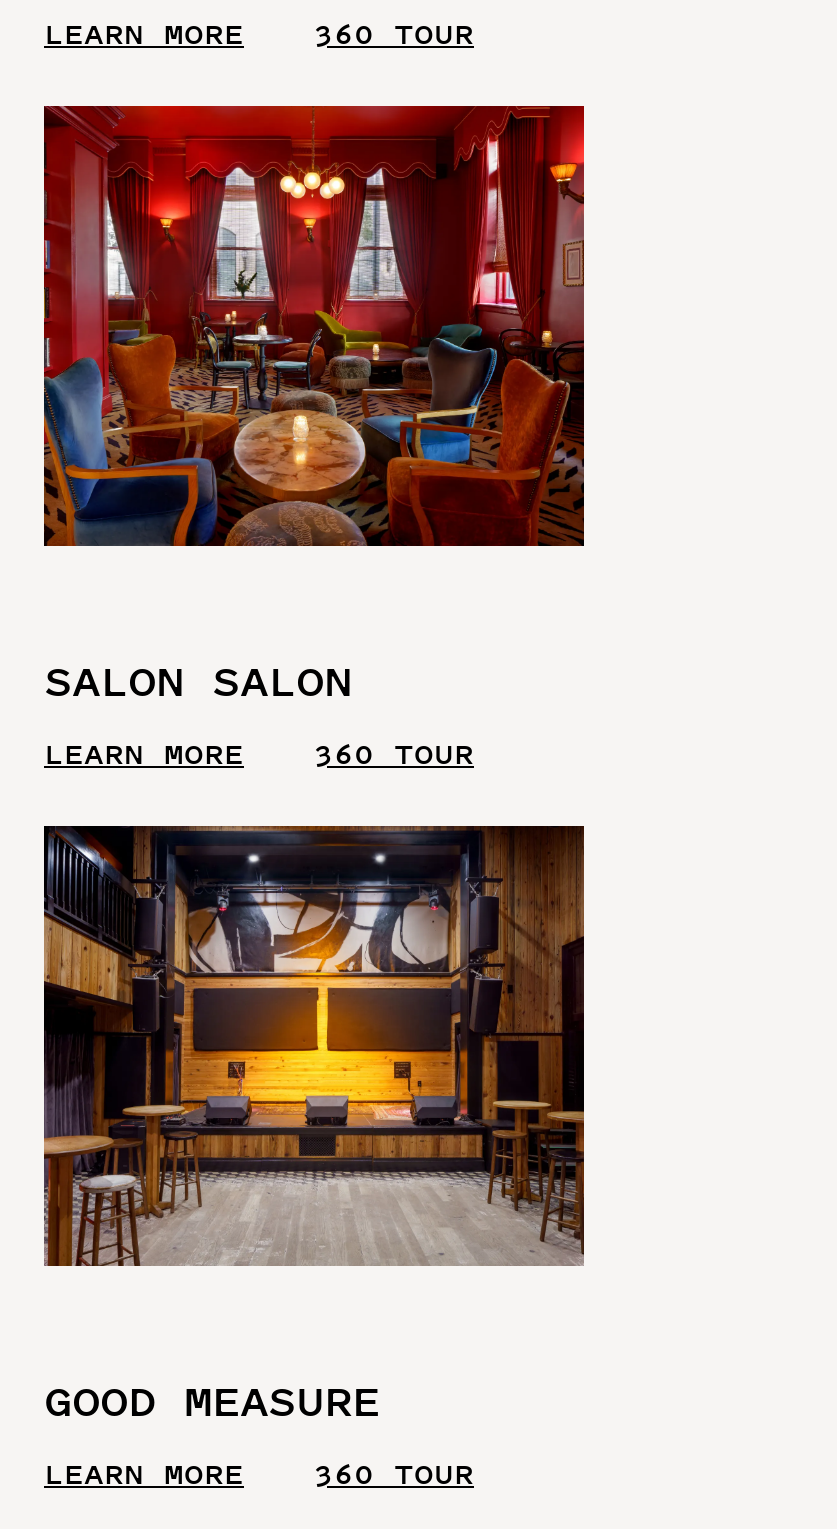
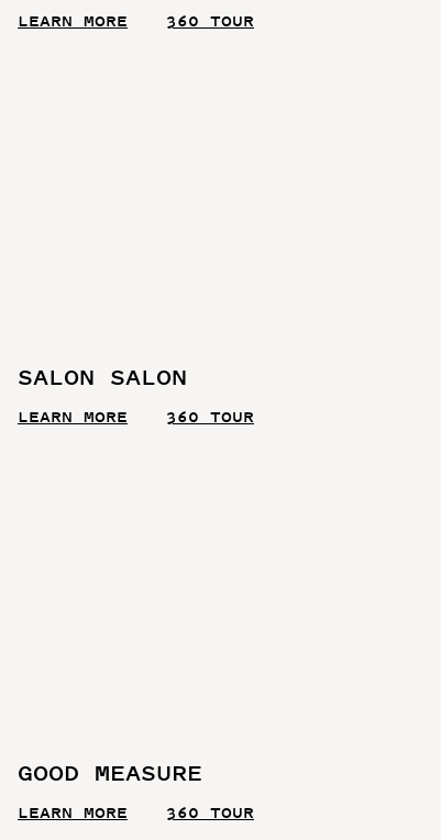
- [image]

- [image]
